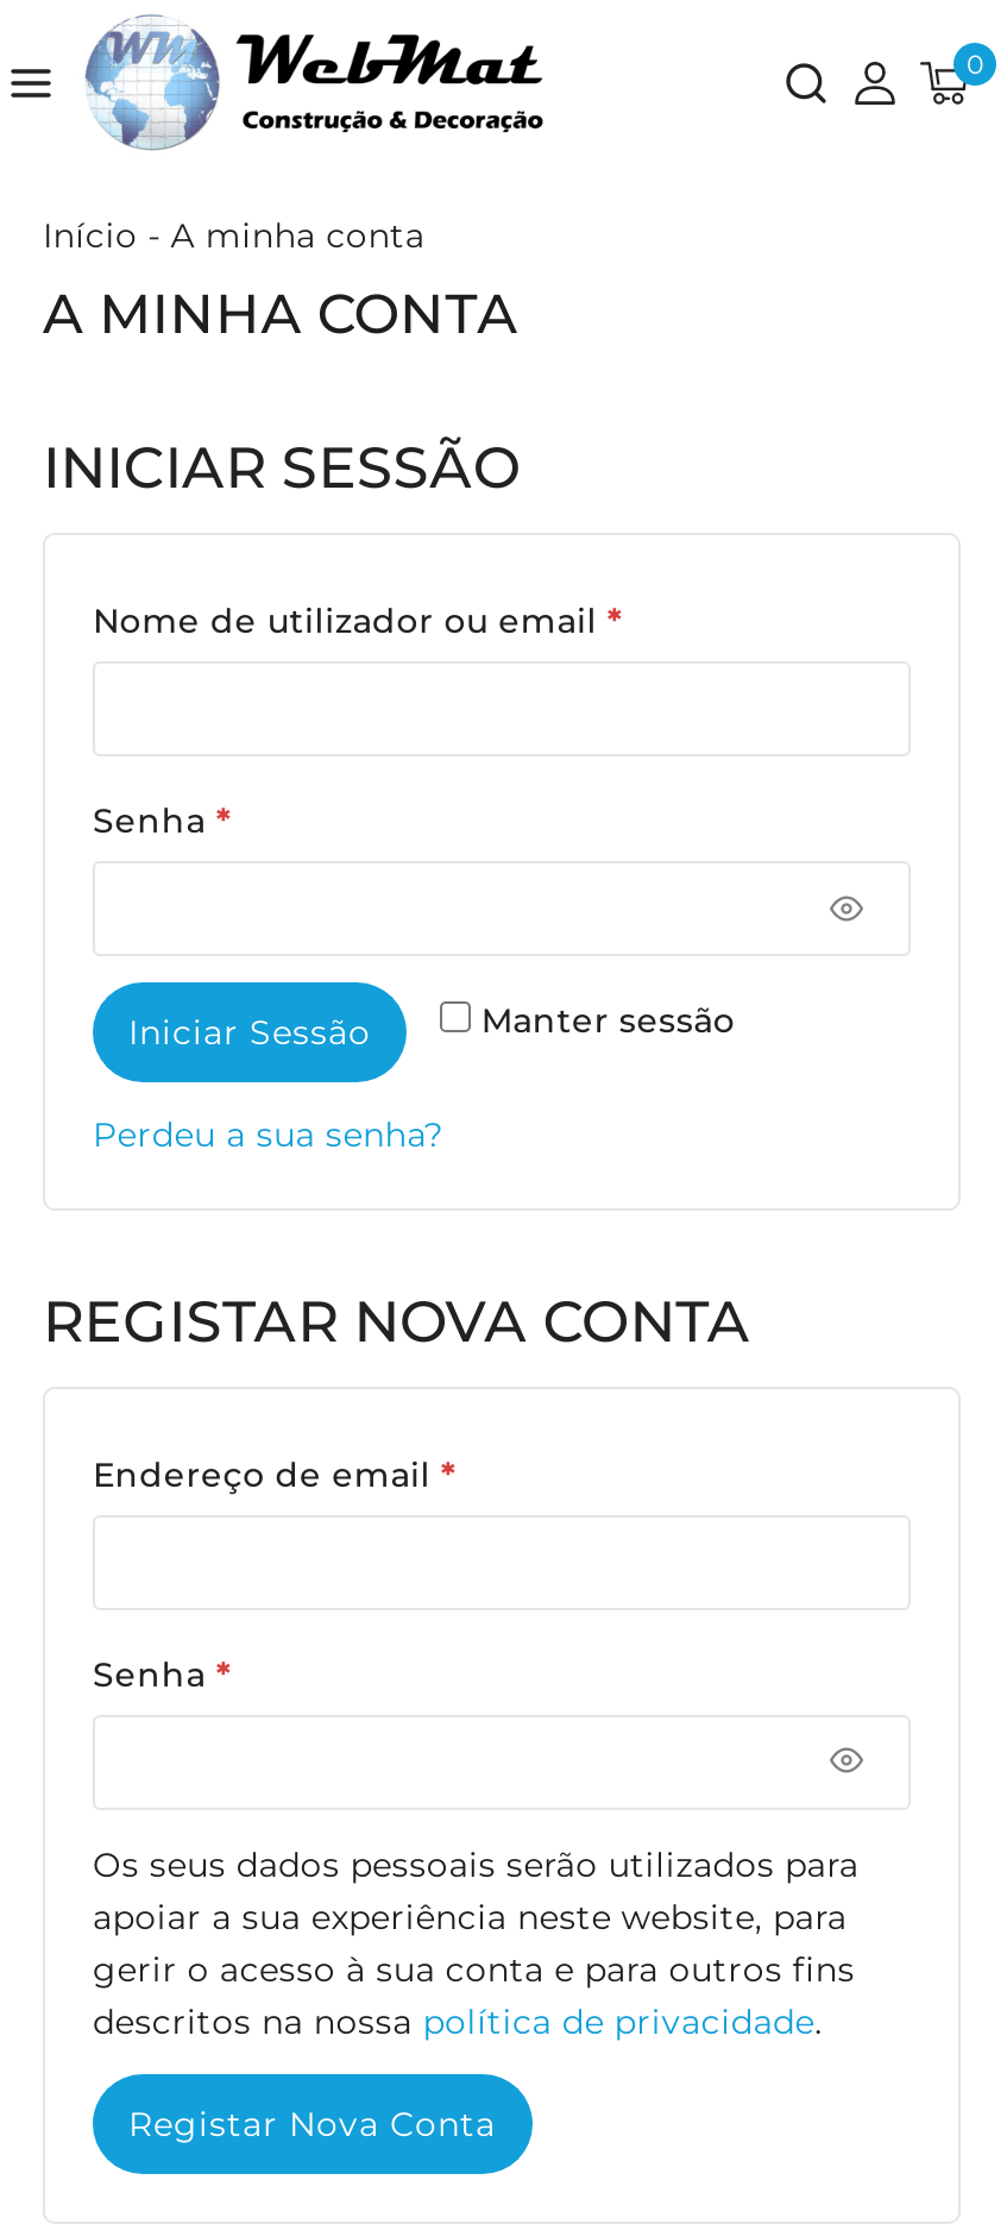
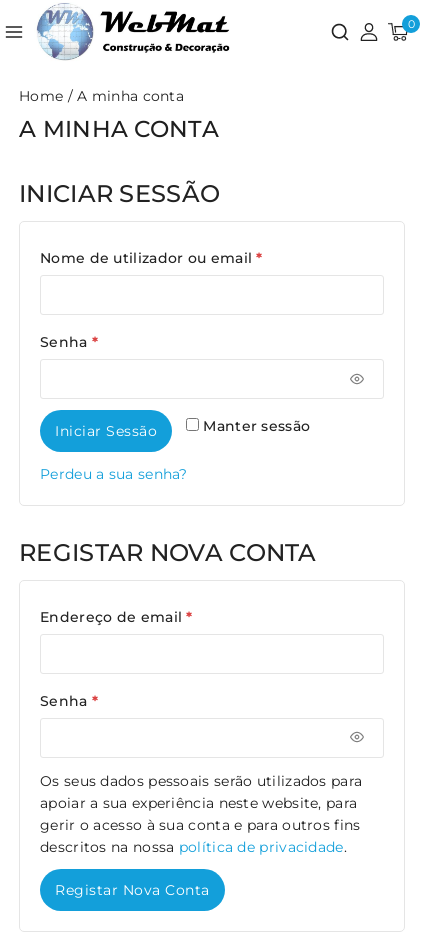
- Início - A minha conta
+ Home / A minha conta
